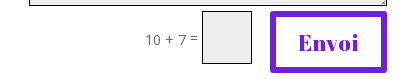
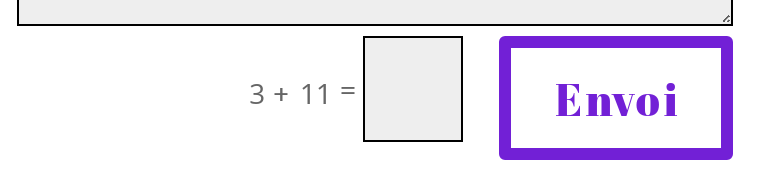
- 10 + 7 =
+ 3 + 11 =
